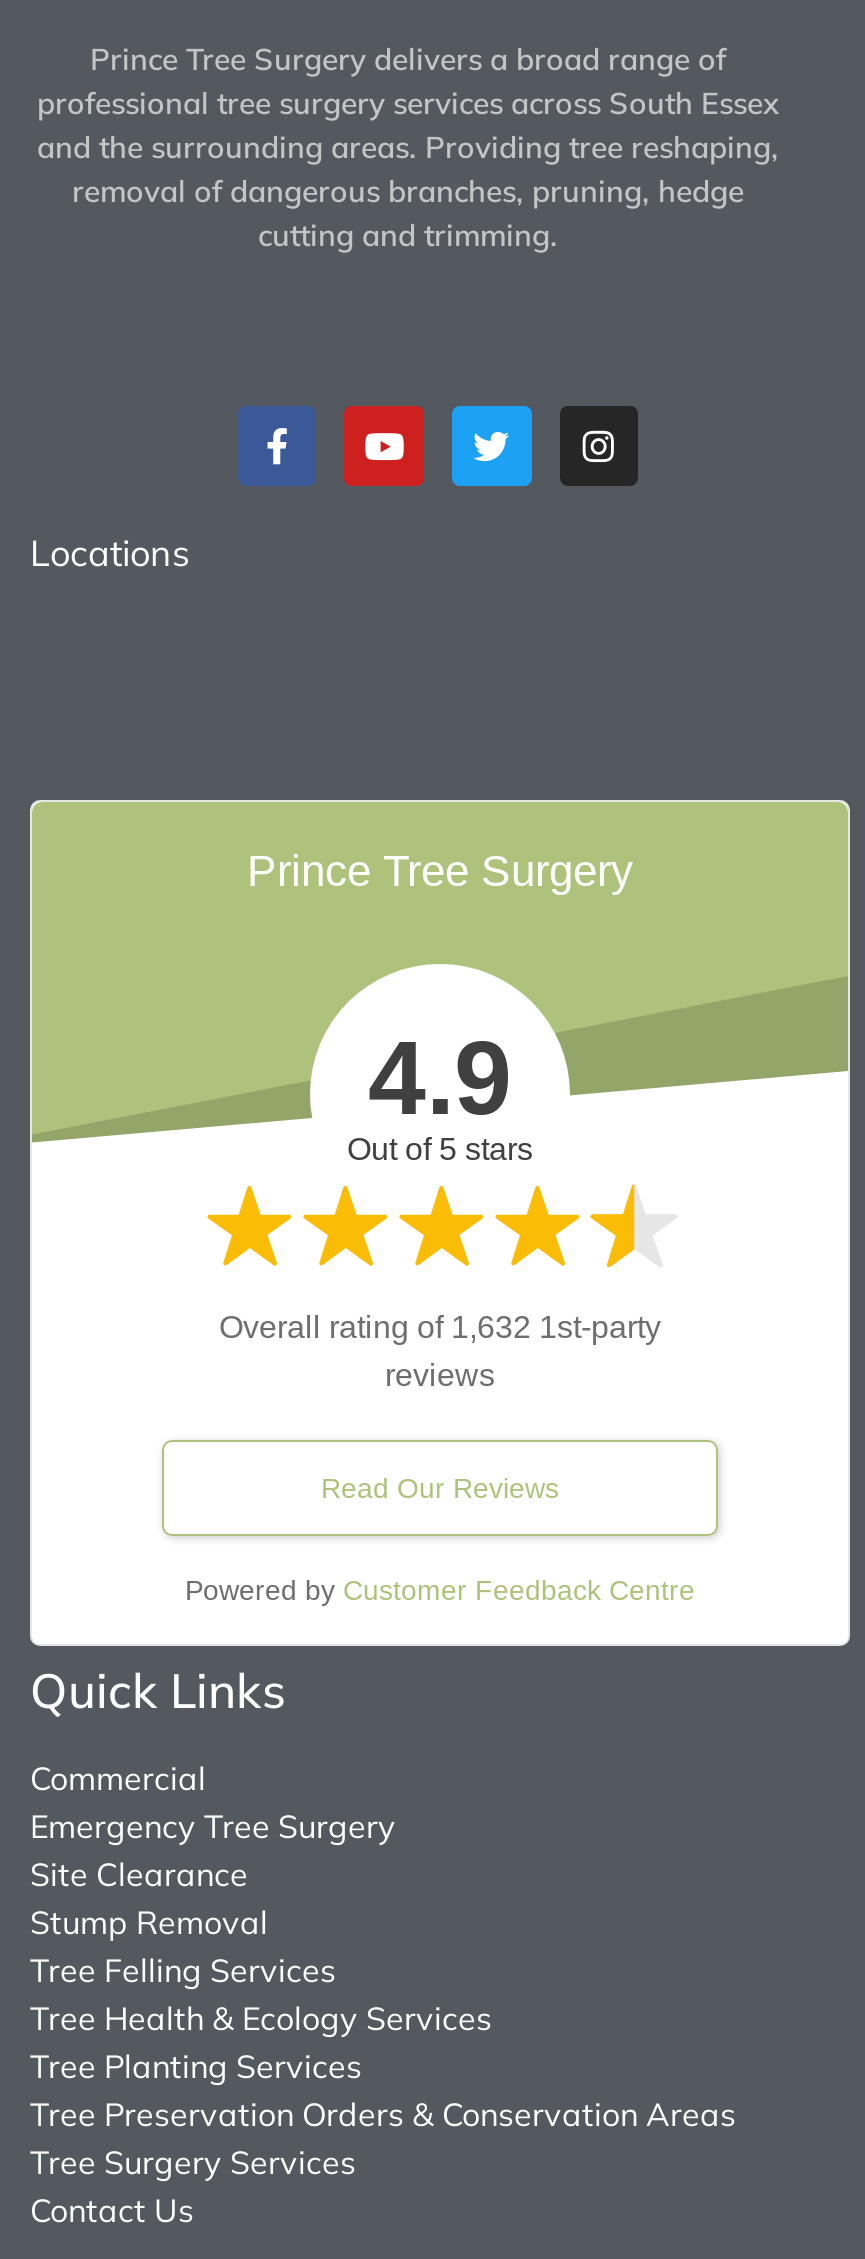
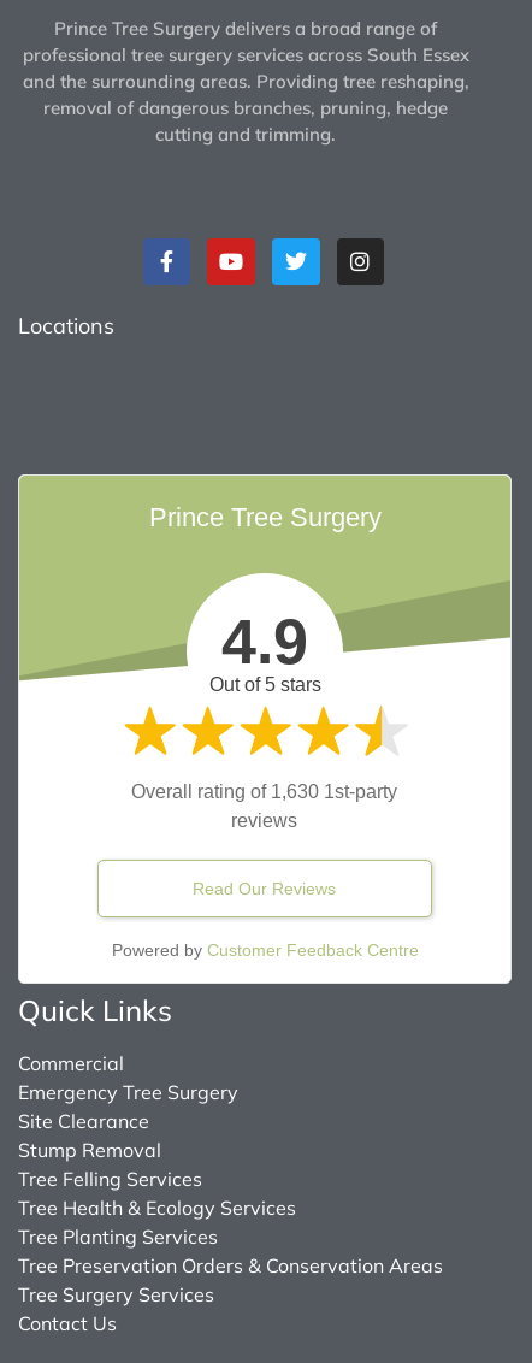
- Overall rating of 1,632 1st-party
+ Overall rating of 1,630 1st-party
